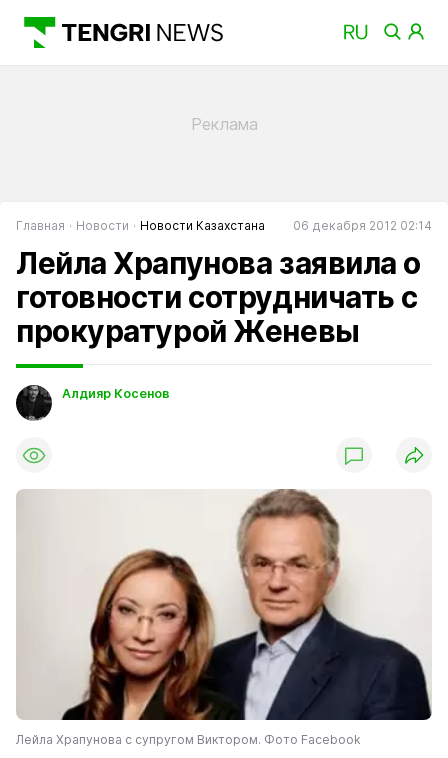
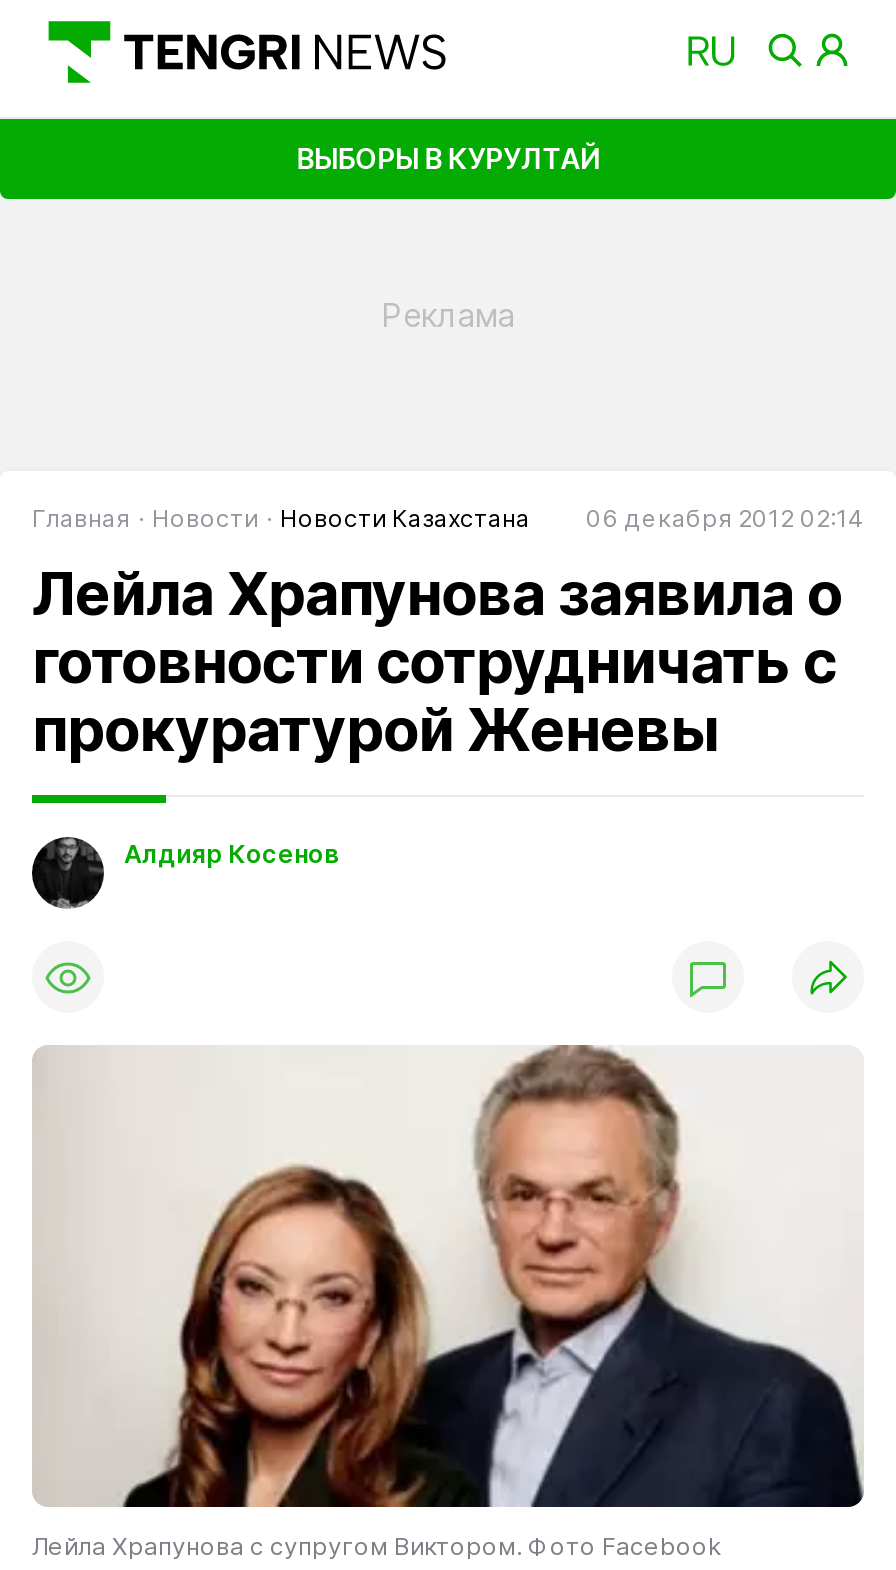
+ ВЫБОРЫ В КУРУЛТАЙ
